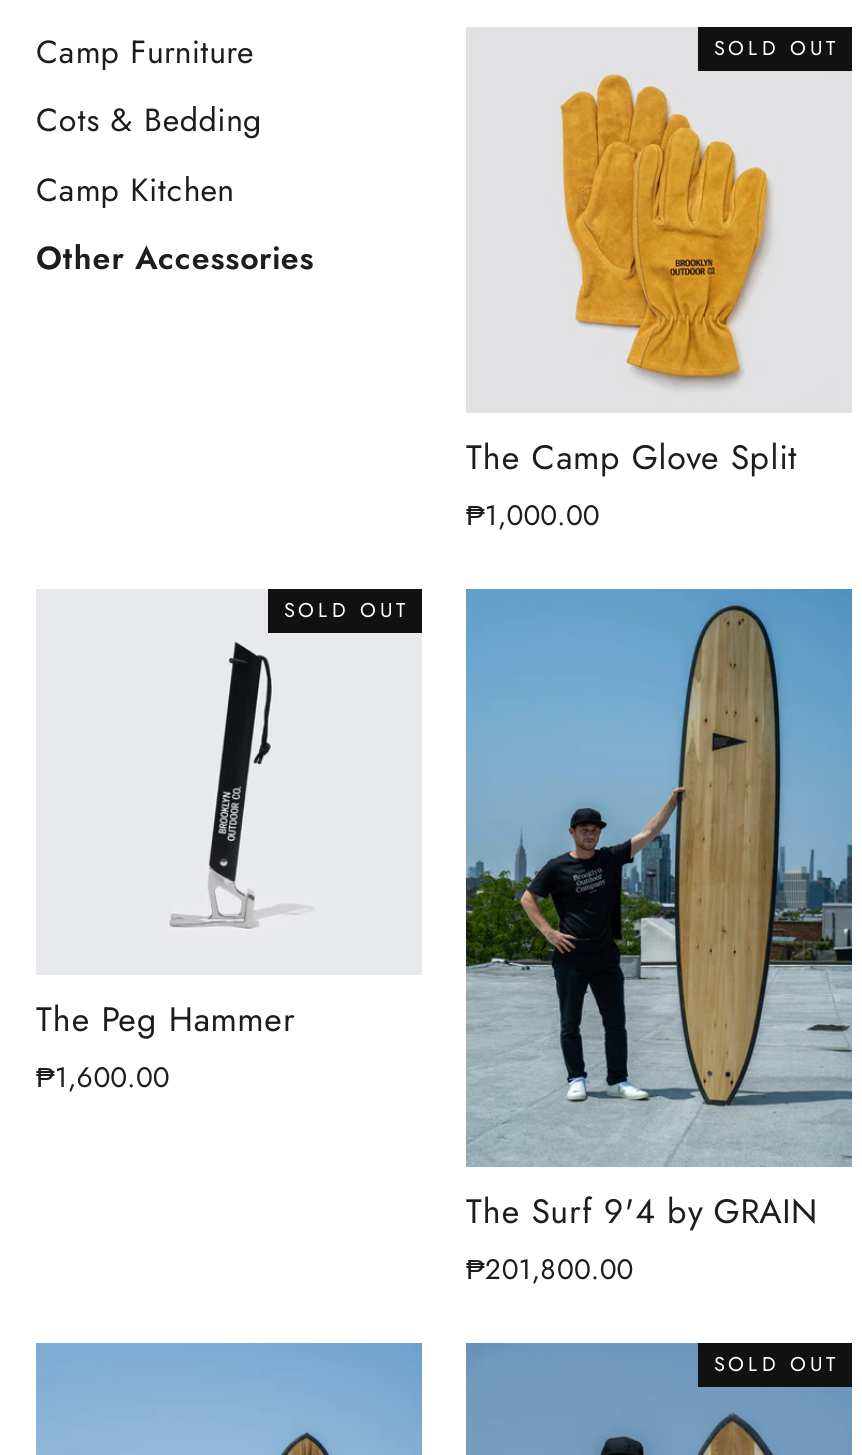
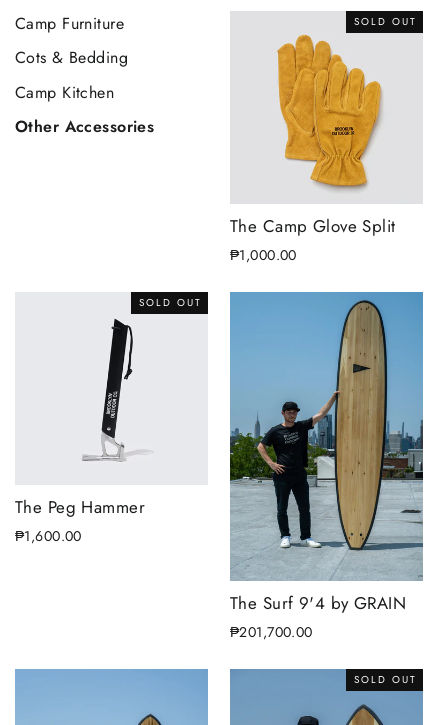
- ₱201,800.00
+ ₱201,700.00
